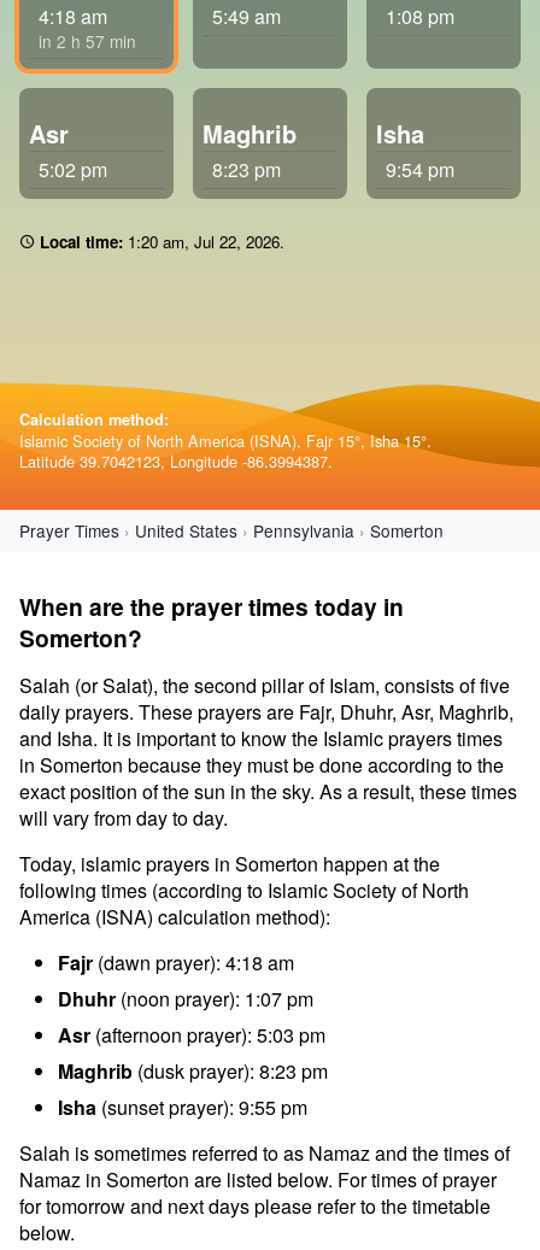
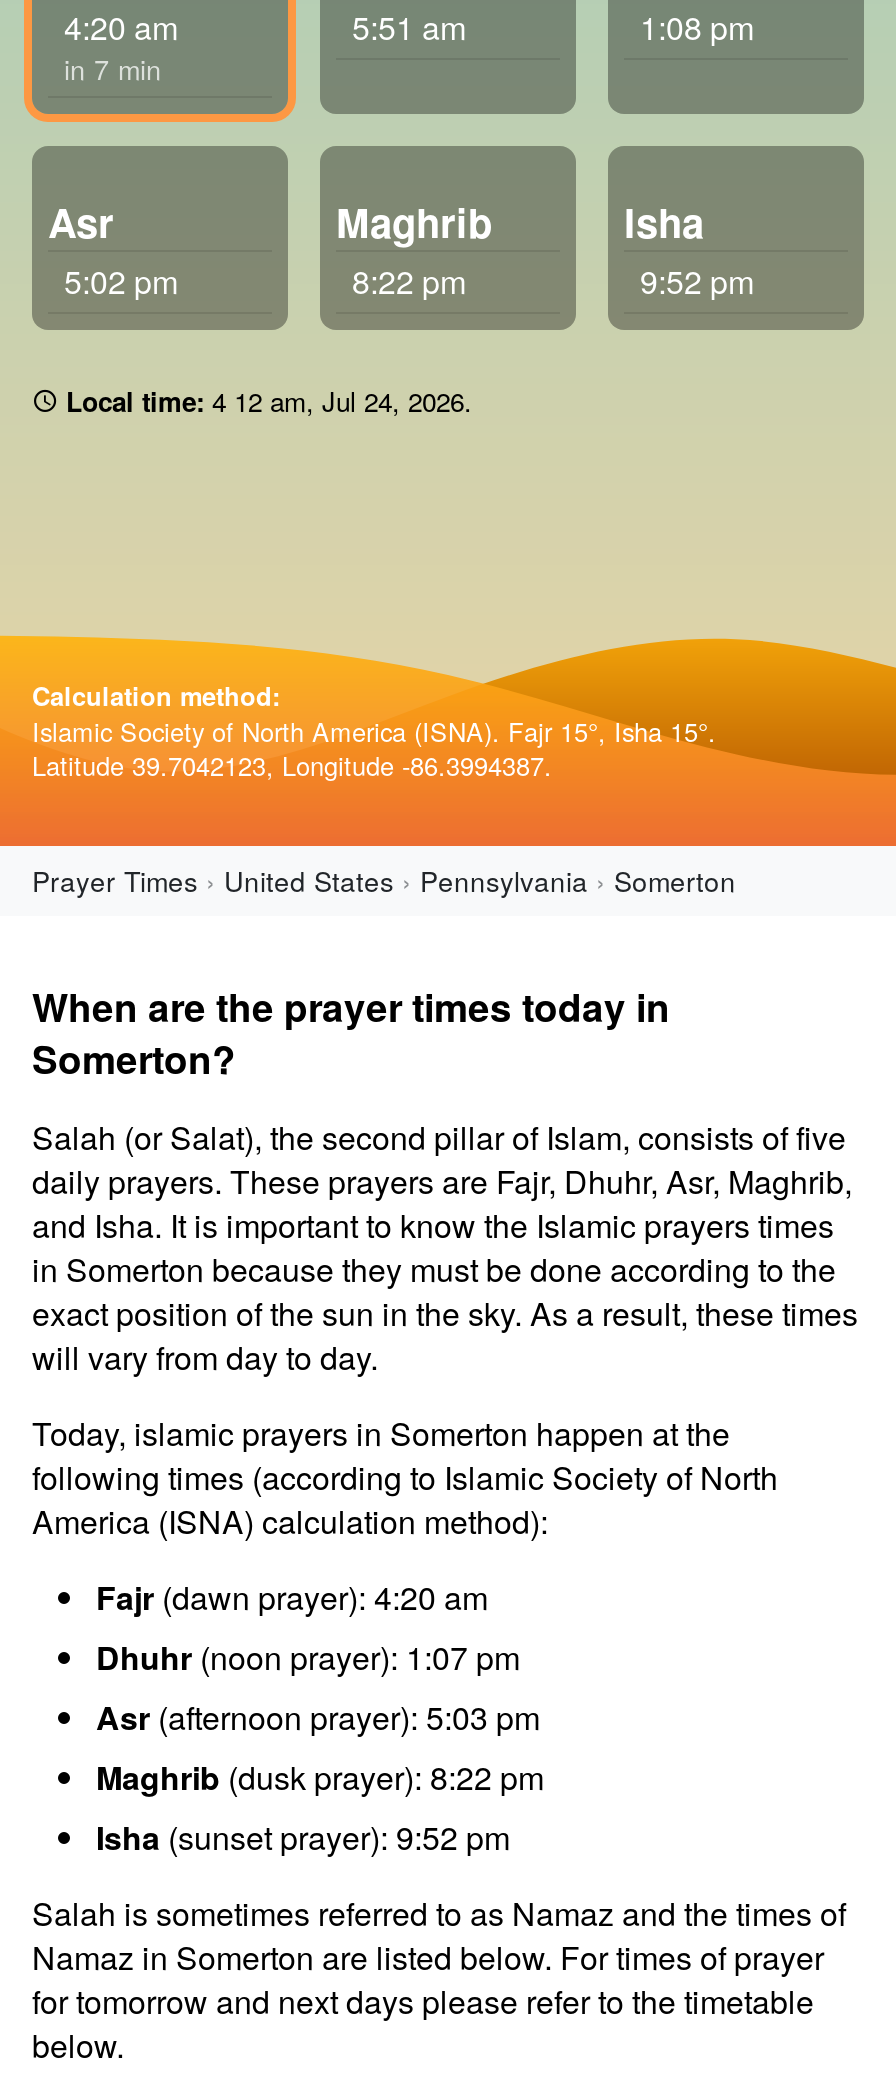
- 4:18 am
- in 2 h 57 min
+ 4:20 am
+ in 7 min

- 5:49 am
+ 5:51 am

- 8:23 pm
+ 8:22 pm

- 9:54 pm
+ 9:52 pm

- Local time: 1 20 am, Jul 22, 2026.
+ Local time: 4 12 am, Jul 24, 2026.

- Fajr (dawn prayer): 4:18 am
+ Fajr (dawn prayer): 4:20 am

- Maghrib (dusk prayer): 8:23 pm
+ Maghrib (dusk prayer): 8:22 pm

- Isha (sunset prayer): 9:55 pm
+ Isha (sunset prayer): 9:52 pm
